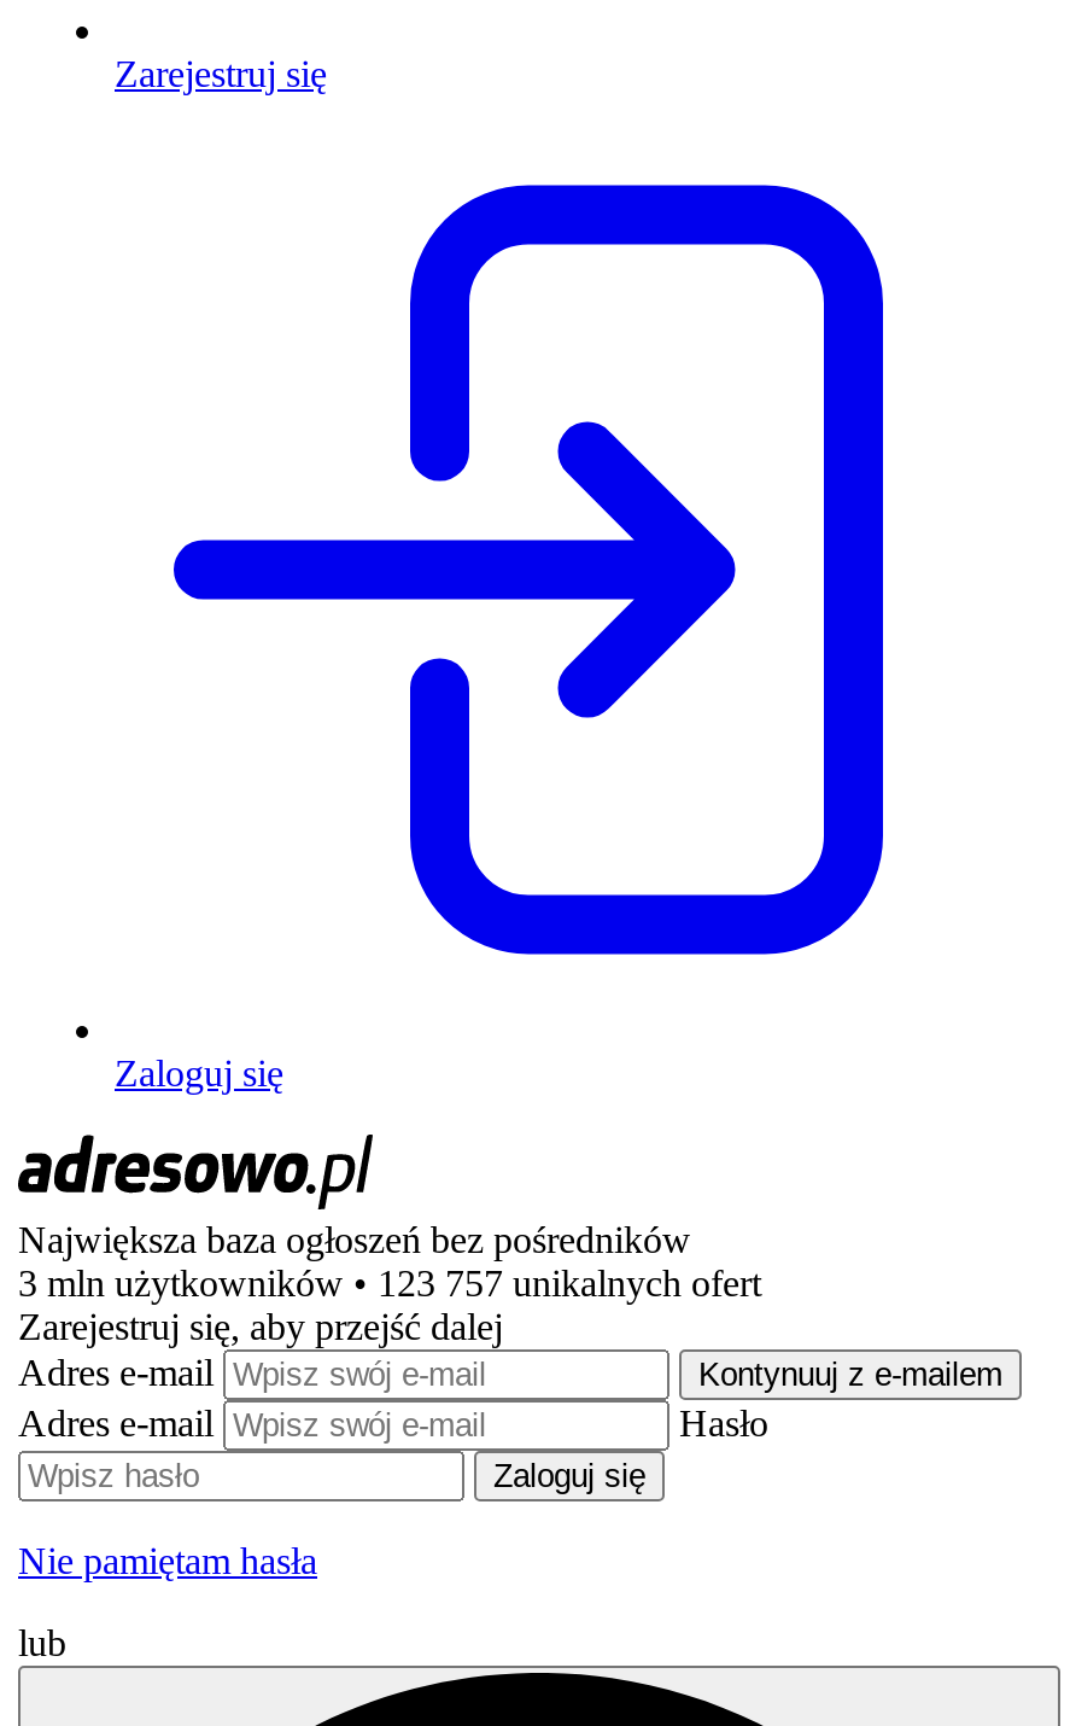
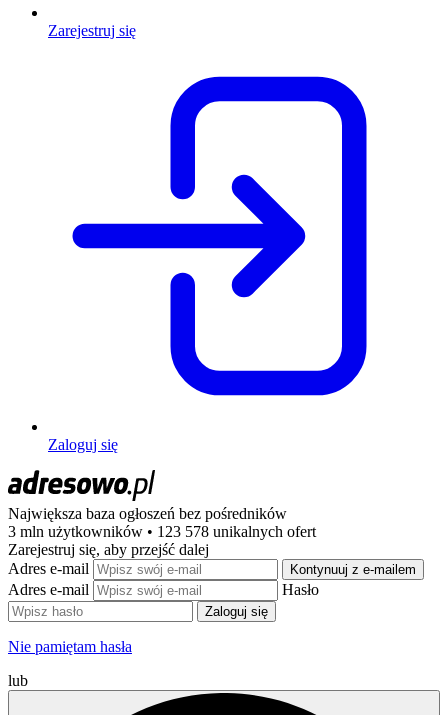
- 3 mln użytkowników • 123 757 unikalnych ofert
+ 3 mln użytkowników • 123 578 unikalnych ofert
